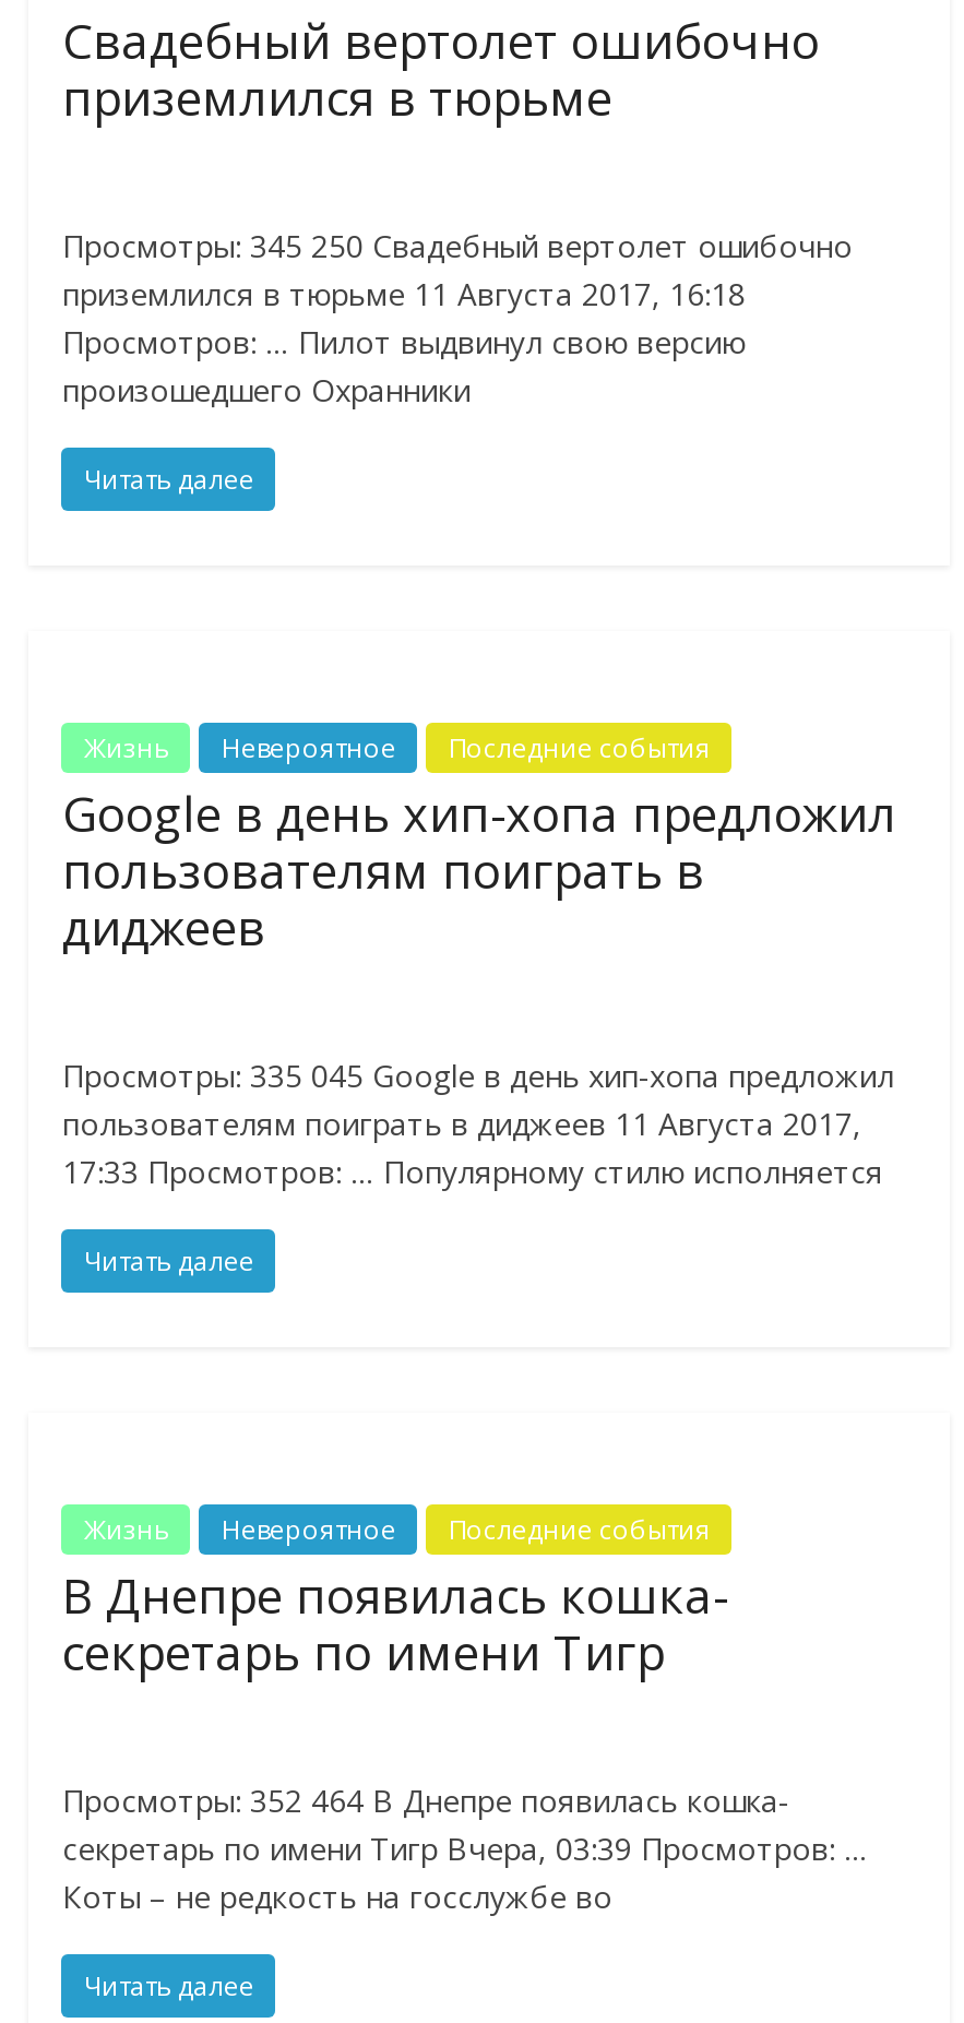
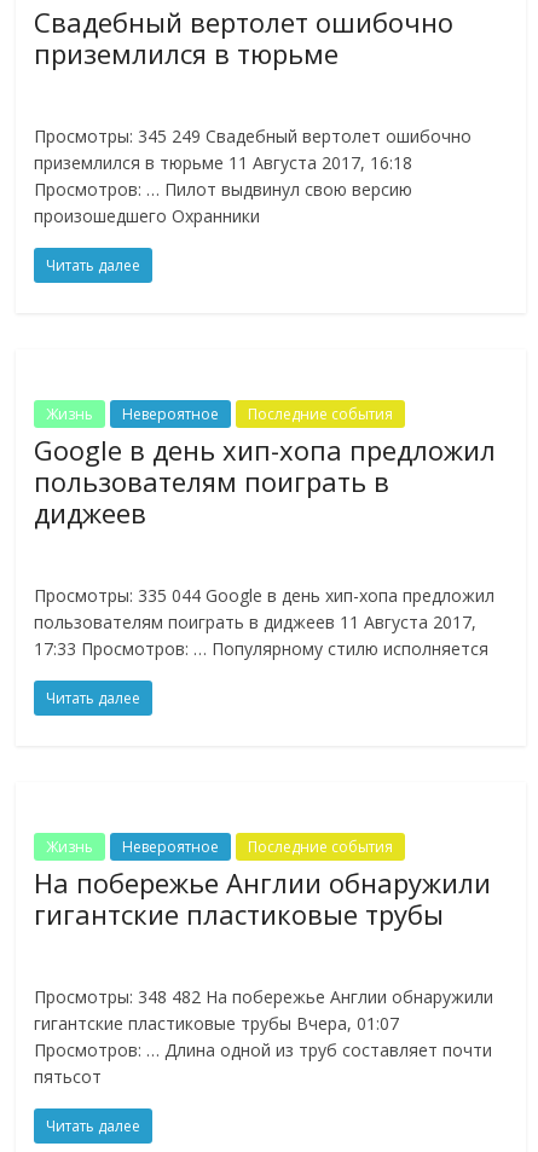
- Просмотры: 345 250 Свадебный вертолет ошибочно
+ Просмотры: 345 249 Свадебный вертолет ошибочно

- Просмотры: 335 045 Google в день хип-хопа предложил
+ Просмотры: 335 044 Google в день хип-хопа предложил

- В Днепре появилась кошка-
- секретарь по имени Тигр
+ На побережье Англии обнаружили
+ гигантские пластиковые трубы

- Просмотры: 352 464 В Днепре появилась кошка-
- секретарь по имени Тигр Вчера, 03:39 Просмотров: …
- Коты – не редкость на госслужбе во
+ Просмотры: 348 482 На побережье Англии обнаружили
+ гигантские пластиковые трубы Вчера, 01:07
+ Просмотров: … Длина одной из труб составляет почти
+ пятьсот
